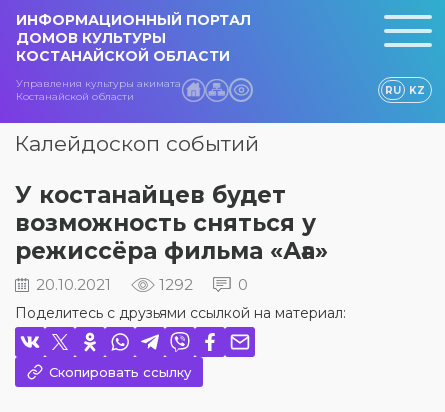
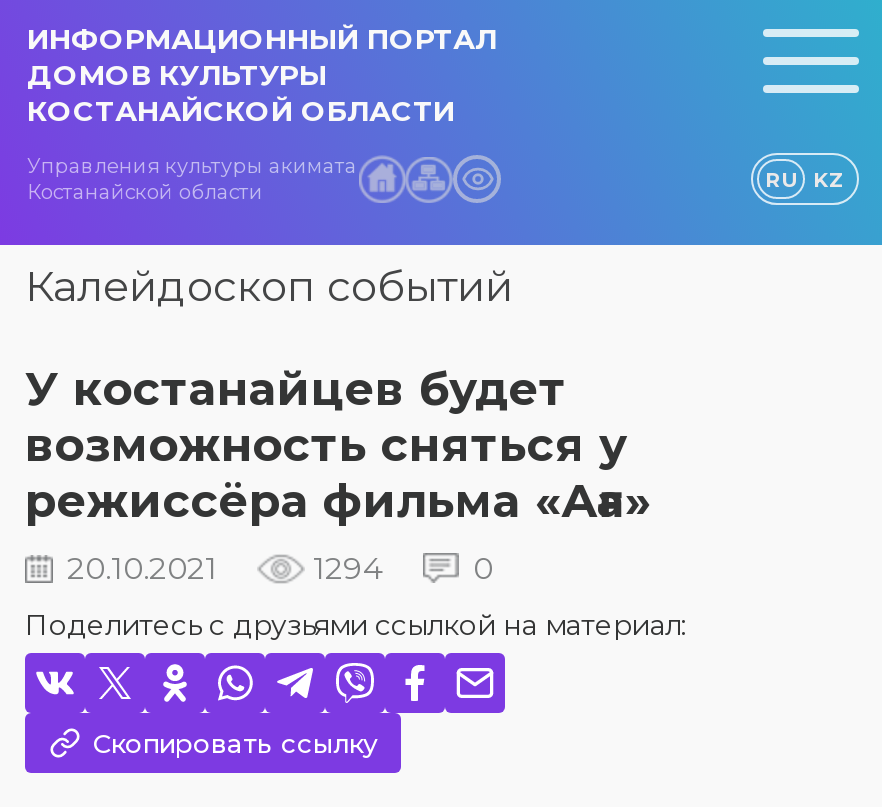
- 1292
+ 1294
